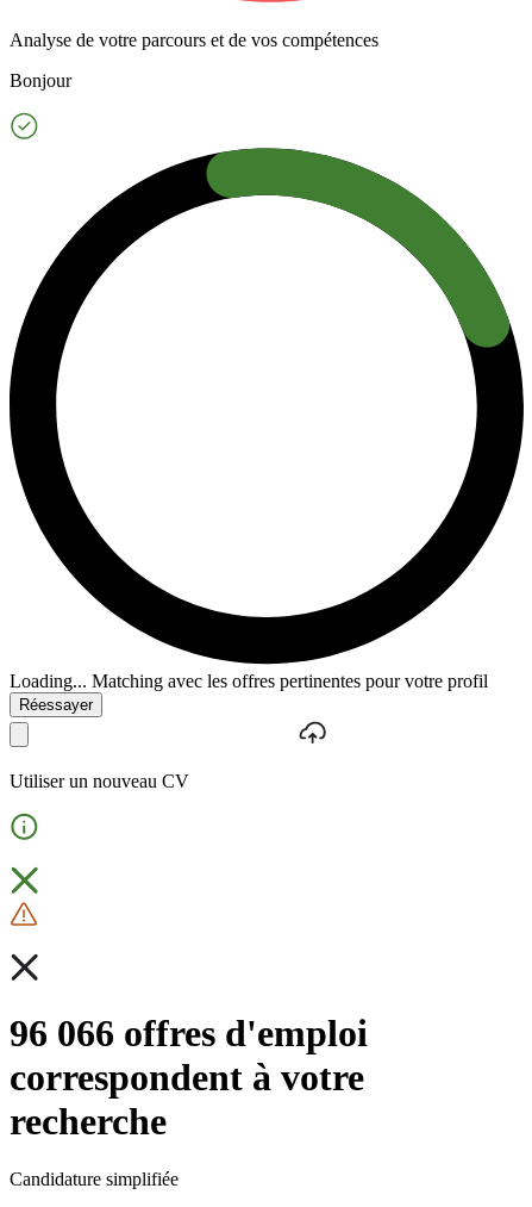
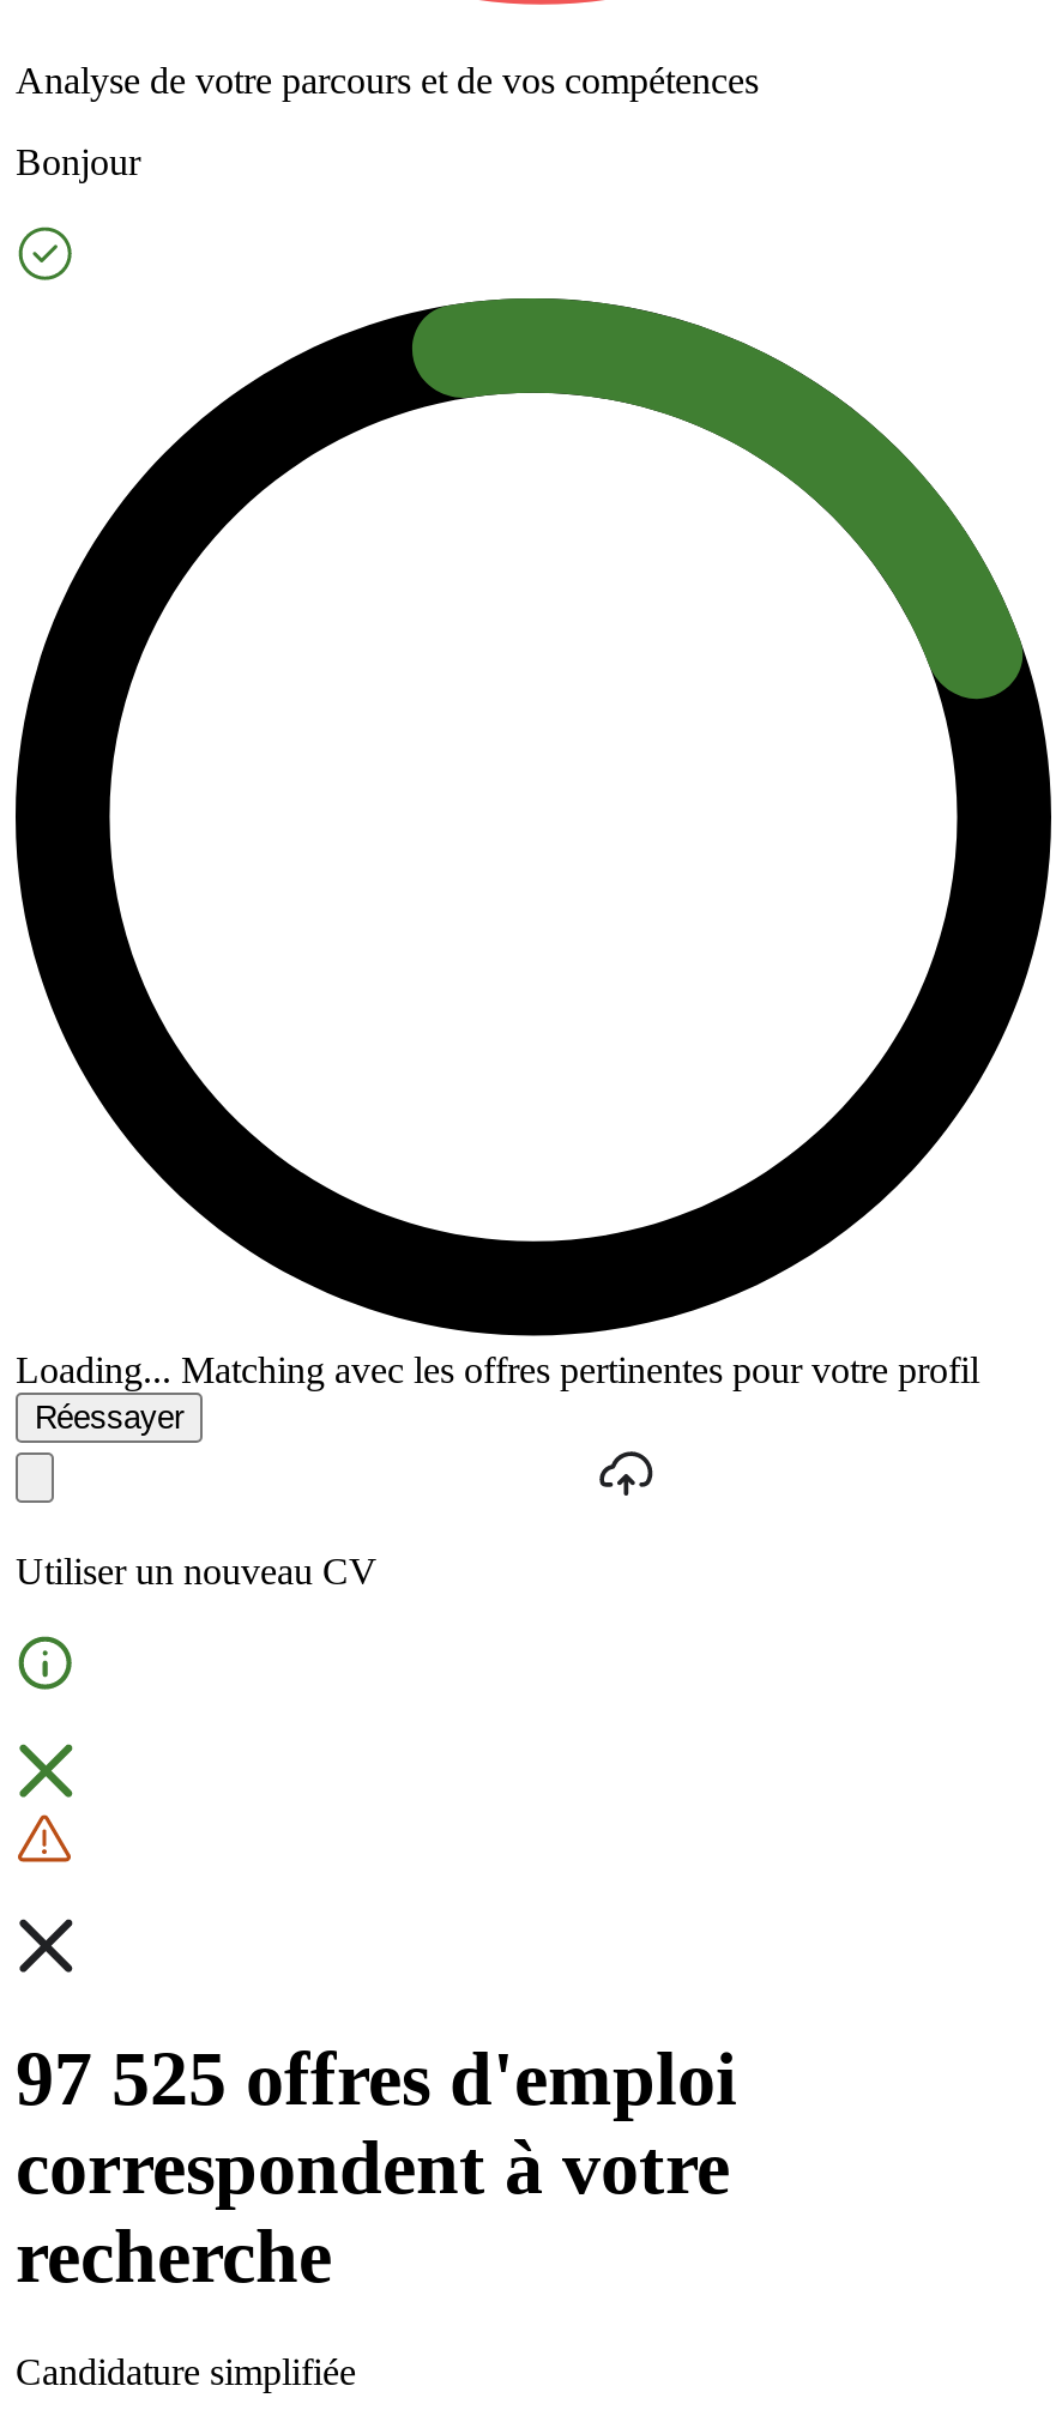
- 96 066 offres d'emploi
+ 97 525 offres d'emploi
